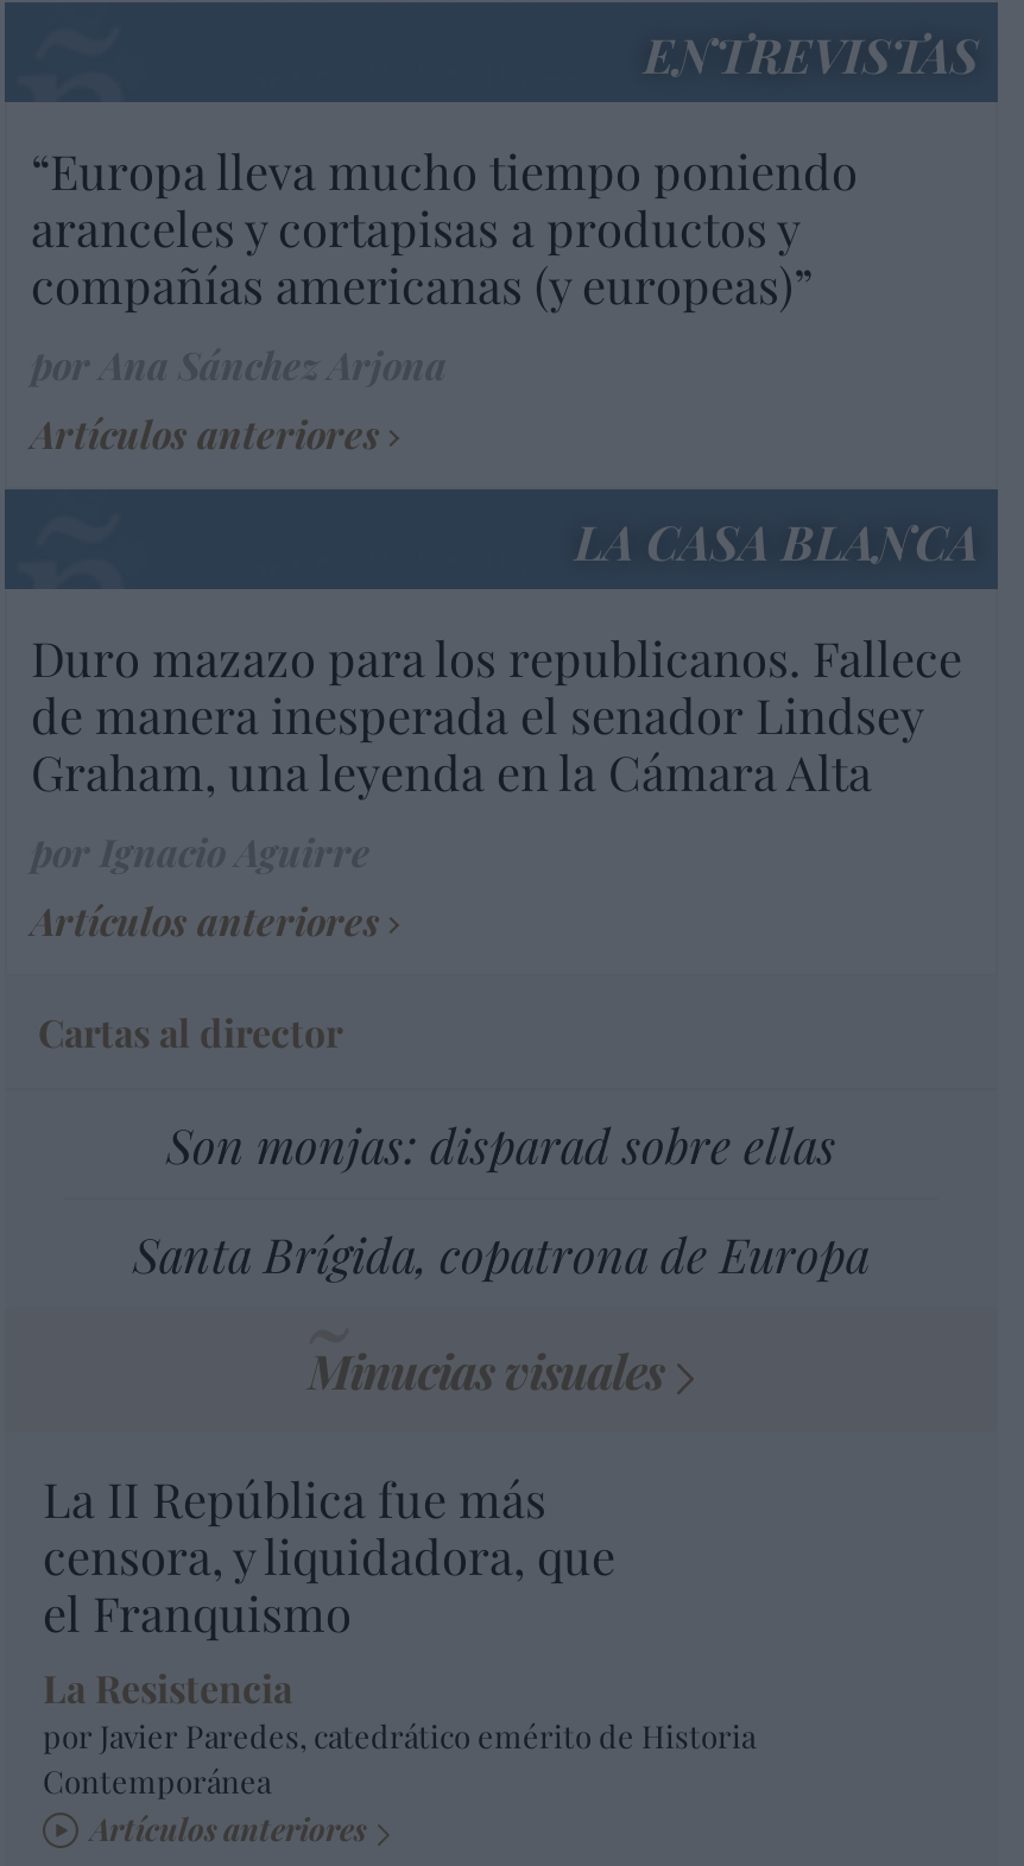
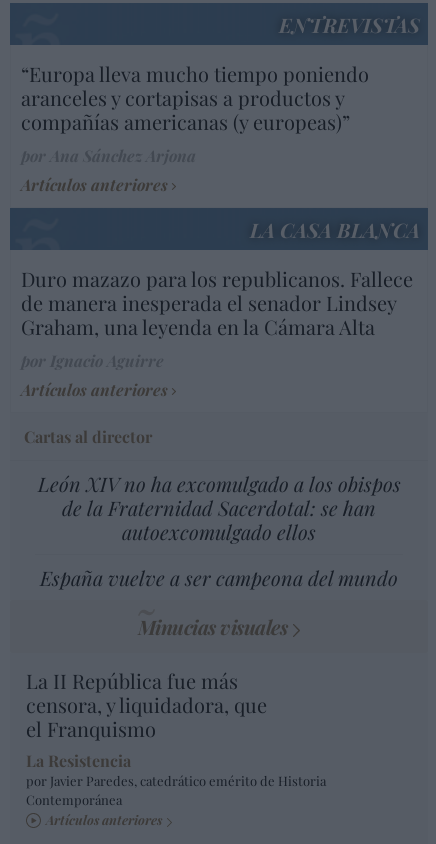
- Son monjas: disparad sobre ellas
+ León XIV no ha excomulgado a los obispos
+ de la Fraternidad Sacerdotal: se han
+ autoexcomulgado ellos

- Santa Brígida, copatrona de Europa
+ España vuelve a ser campeona del mundo
